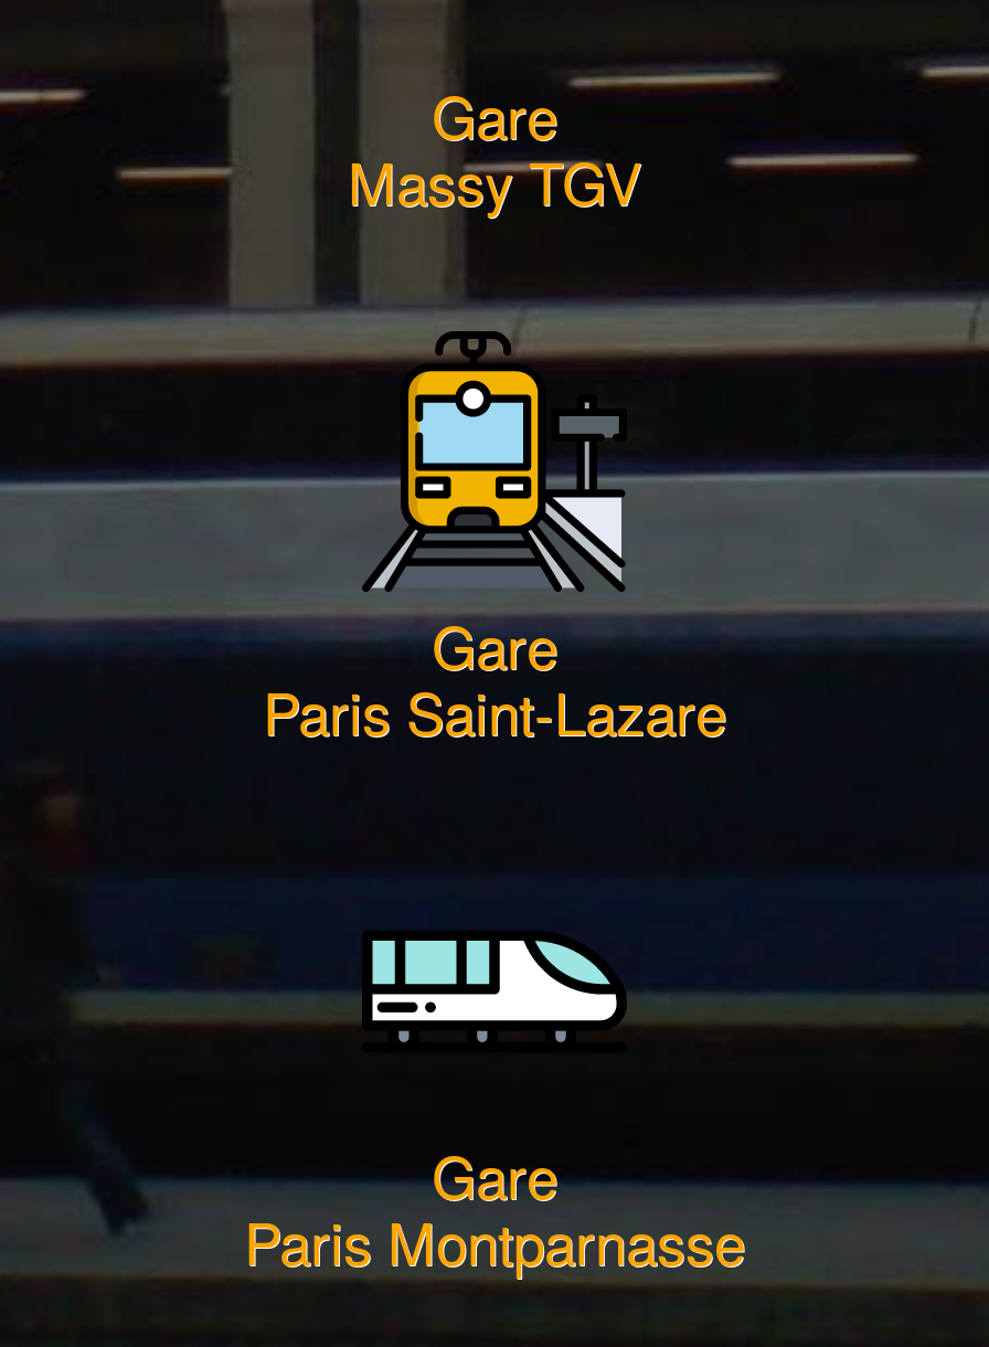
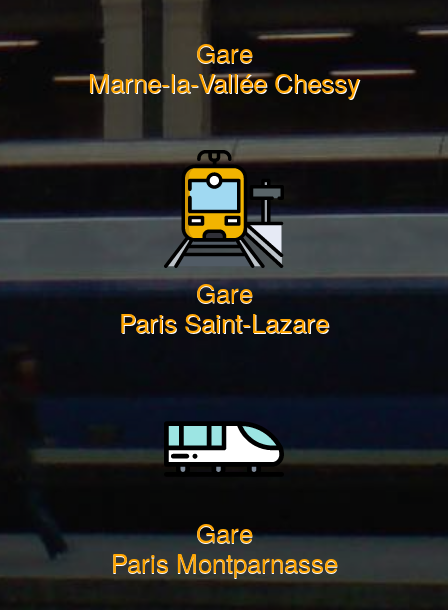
- Massy TGV
+ Marne-la-Vallée Chessy
